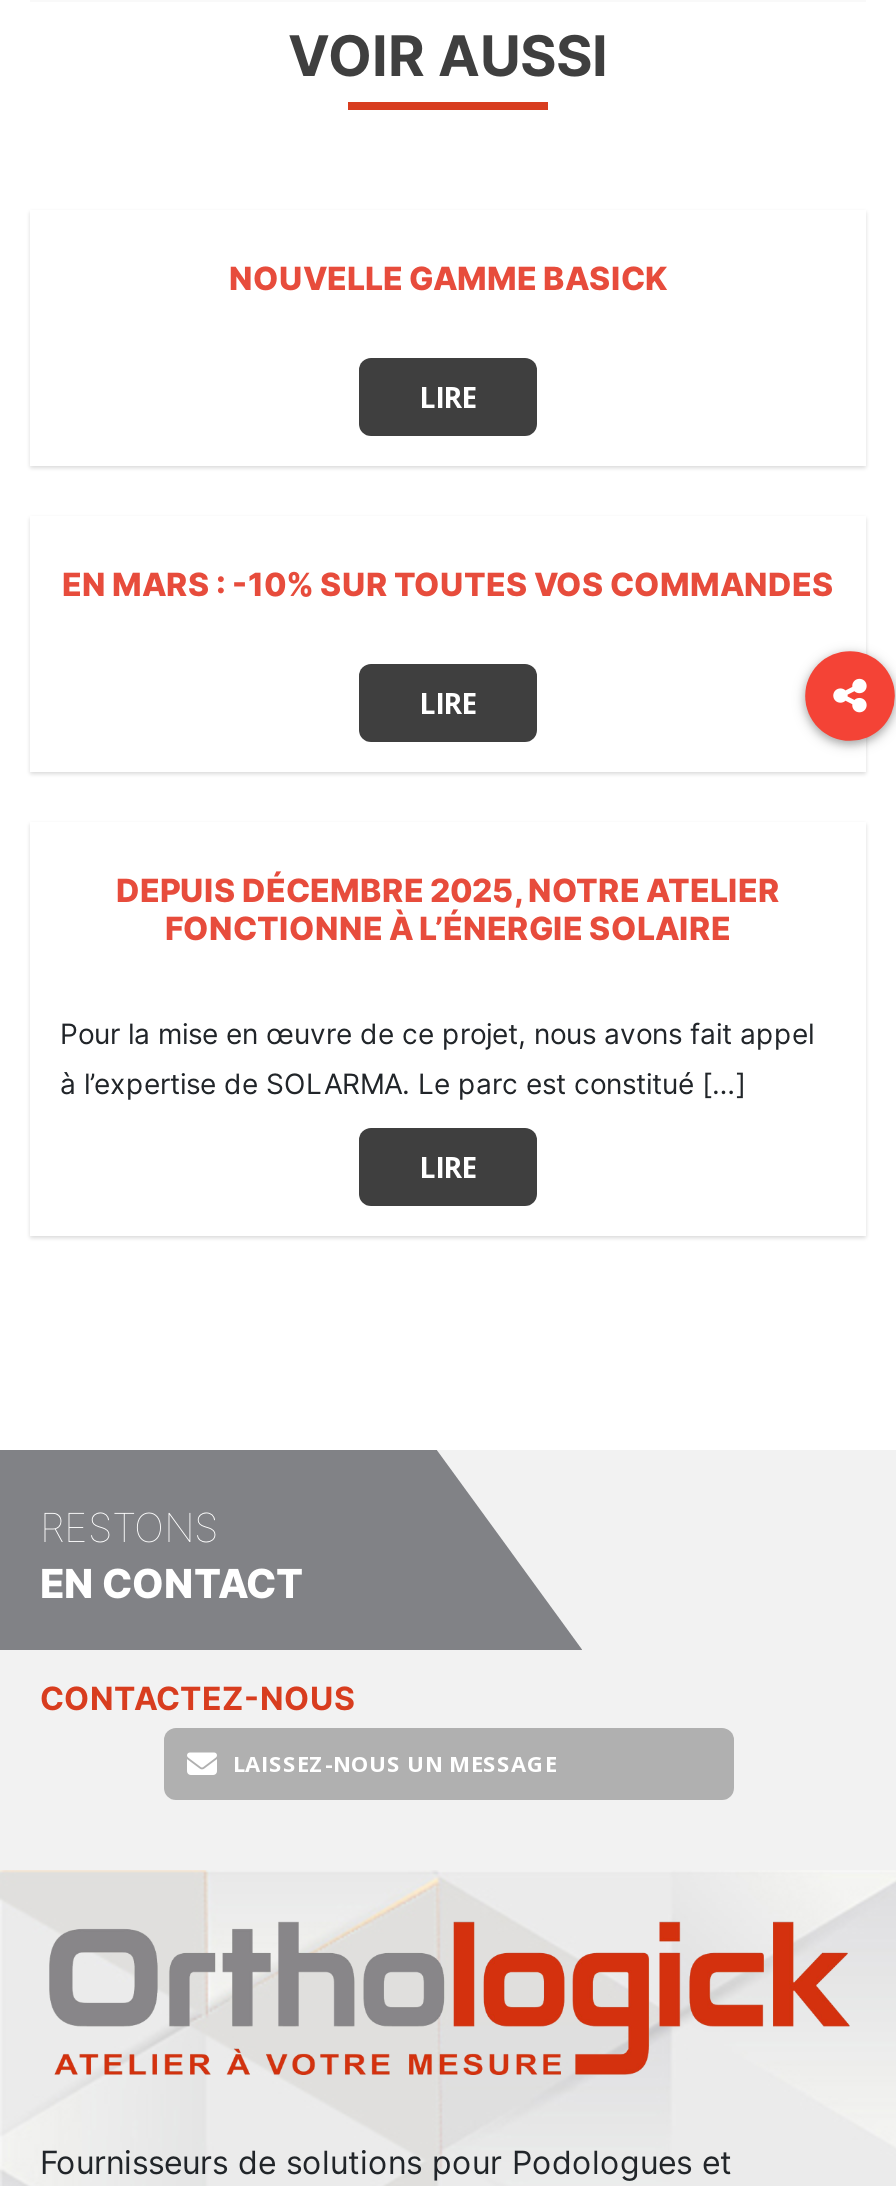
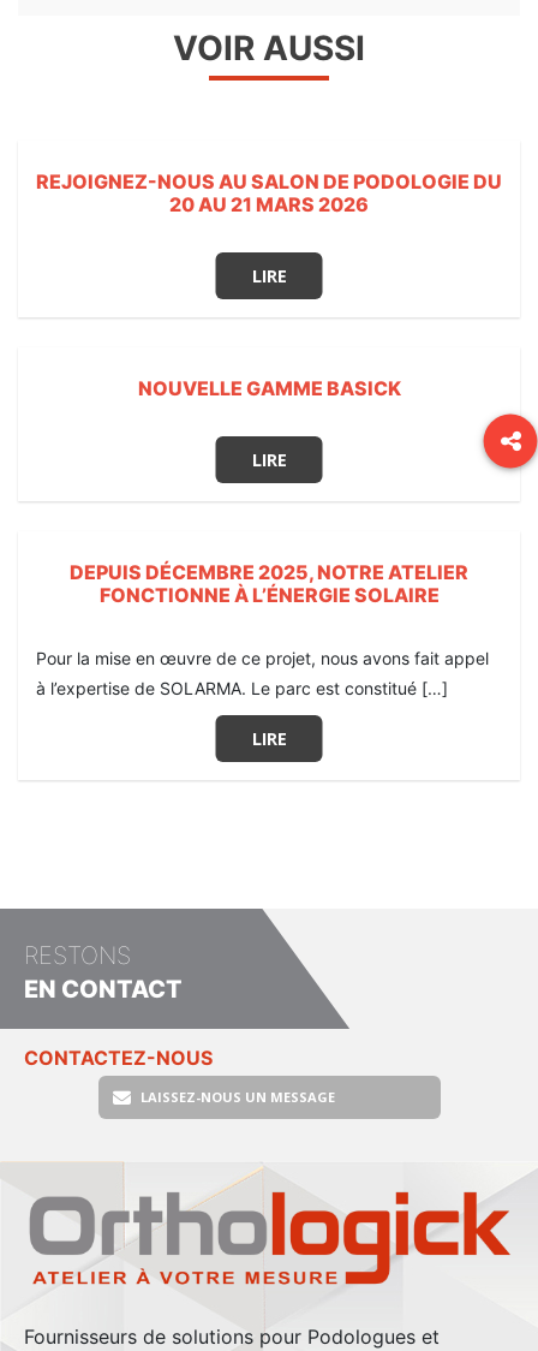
+ REJOIGNEZ-NOUS AU SALON DE PODOLOGIE DU
+ 20 AU 21 MARS 2026

moved down: NOUVELLE GAMME BASICK

- EN MARS : -10% SUR TOUTES VOS COMMANDES

- [image]
+ [image]
